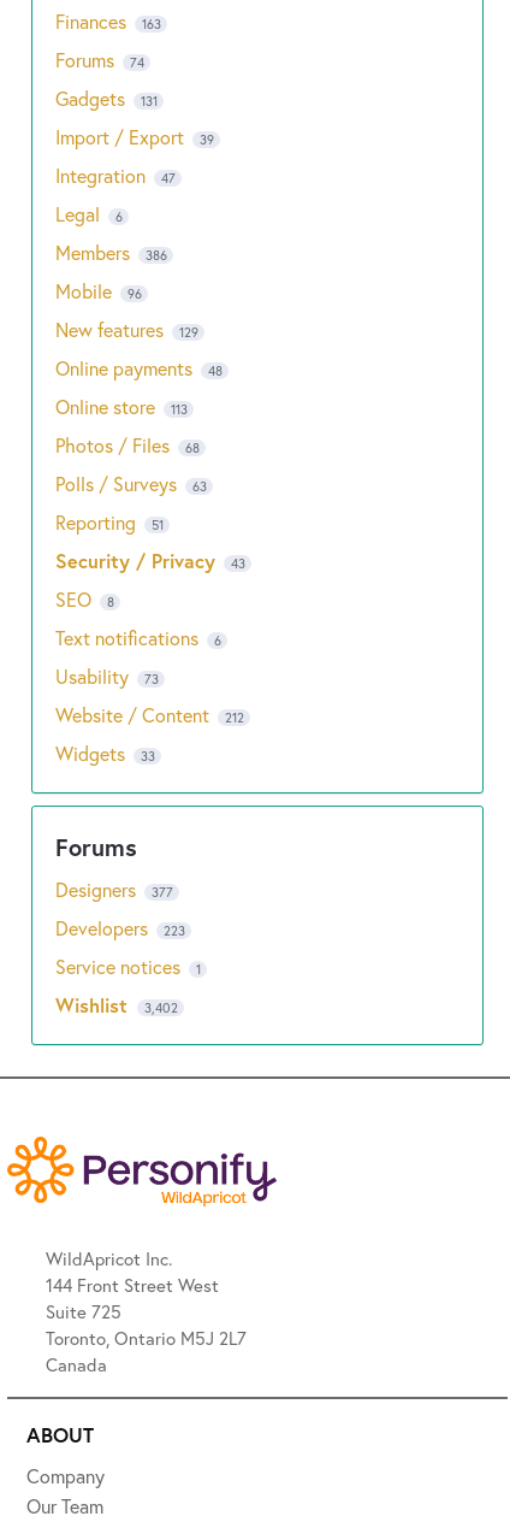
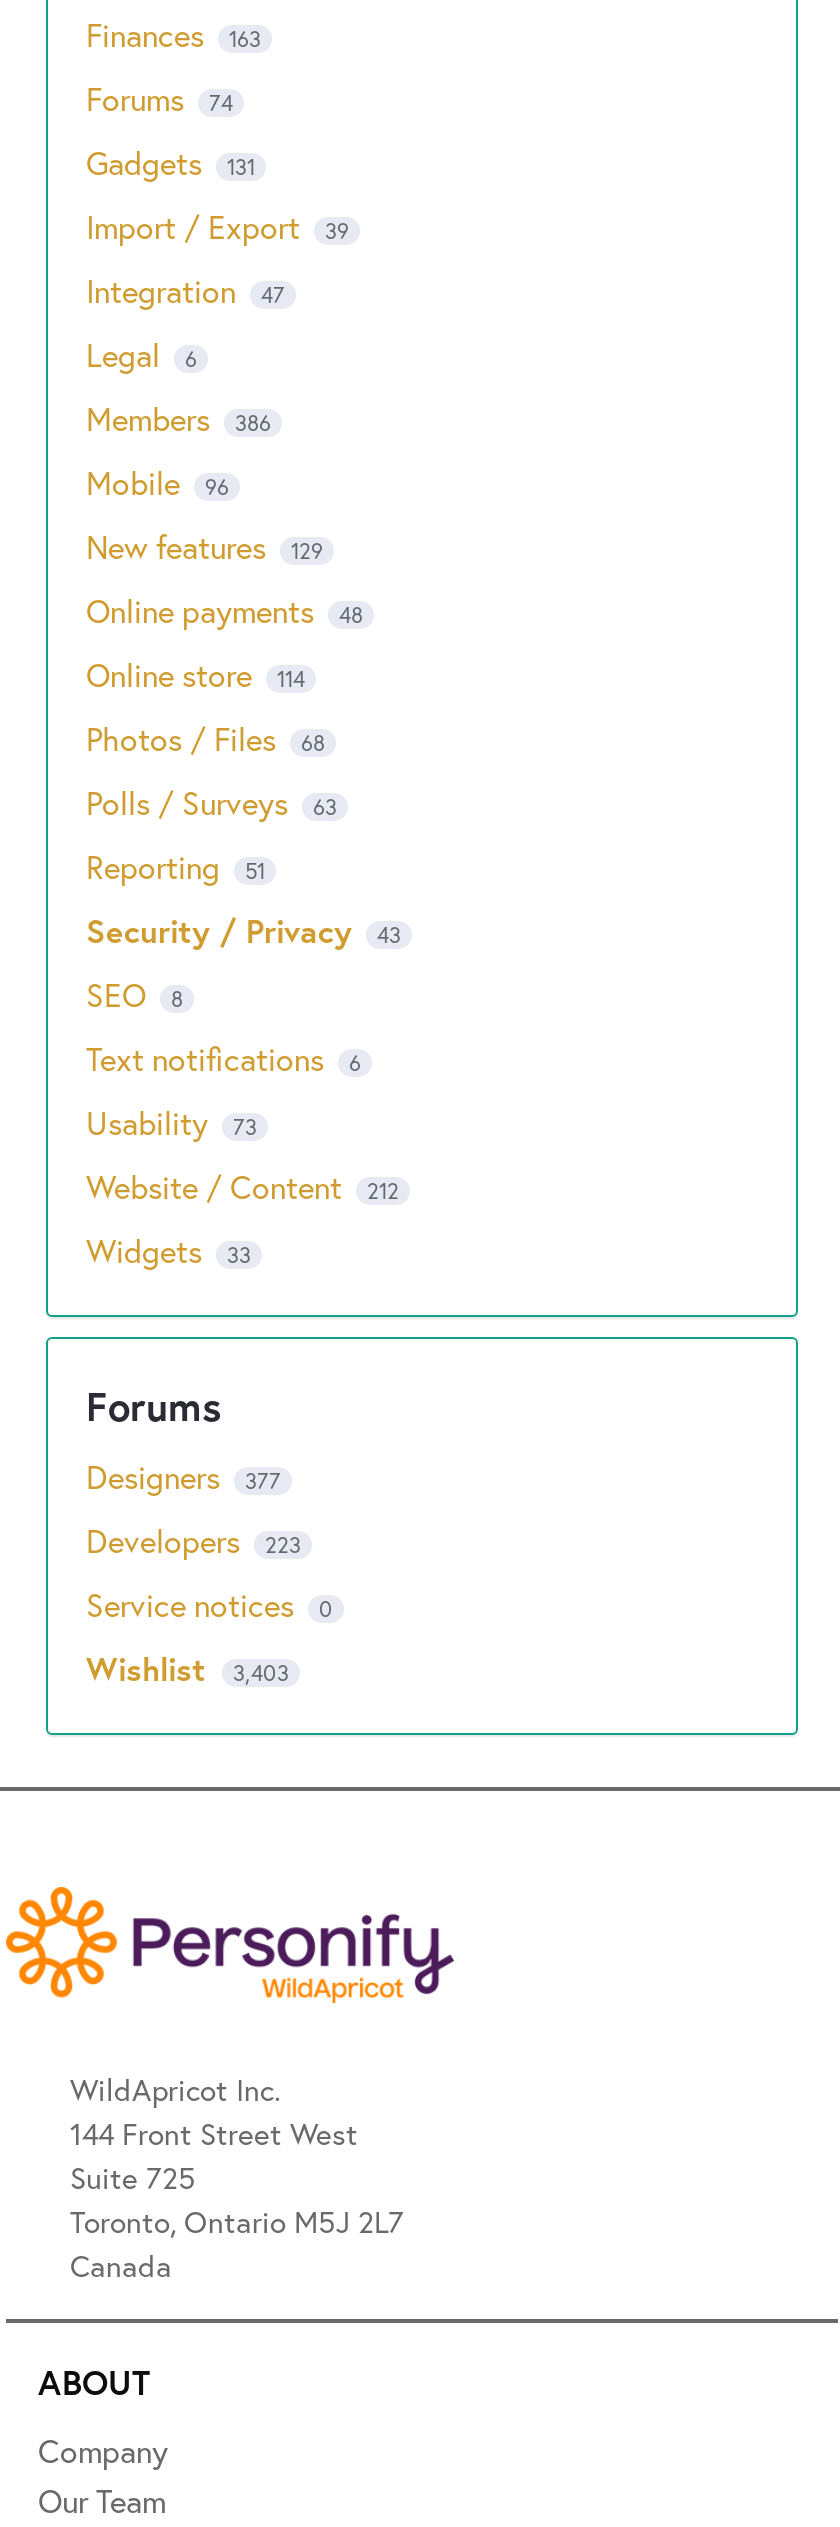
- Online store 113
+ Online store 114

- Service notices 1
+ Service notices 0

- Wishlist 3,402
+ Wishlist 3,403
